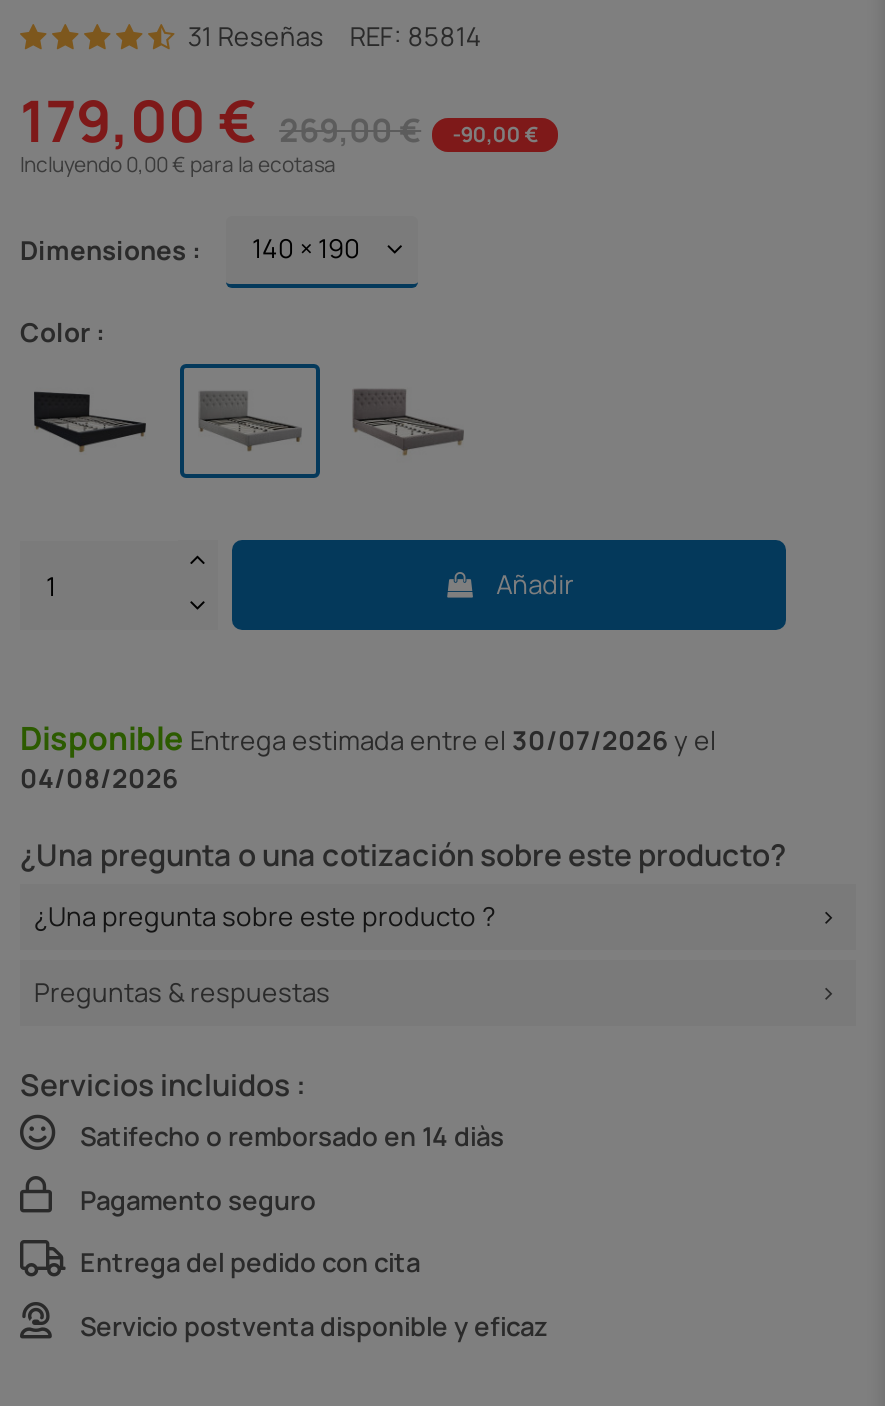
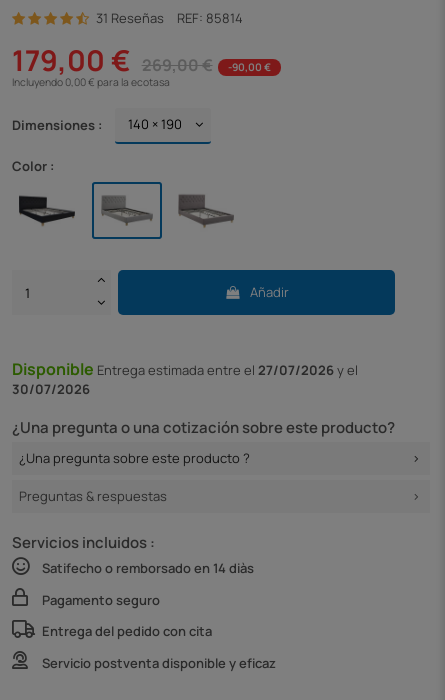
- Disponible Entrega estimada entre el 30/07/2026y el
+ Disponible Entrega estimada entre el 27/07/2026y el

- 04/08/2026
+ 30/07/2026
